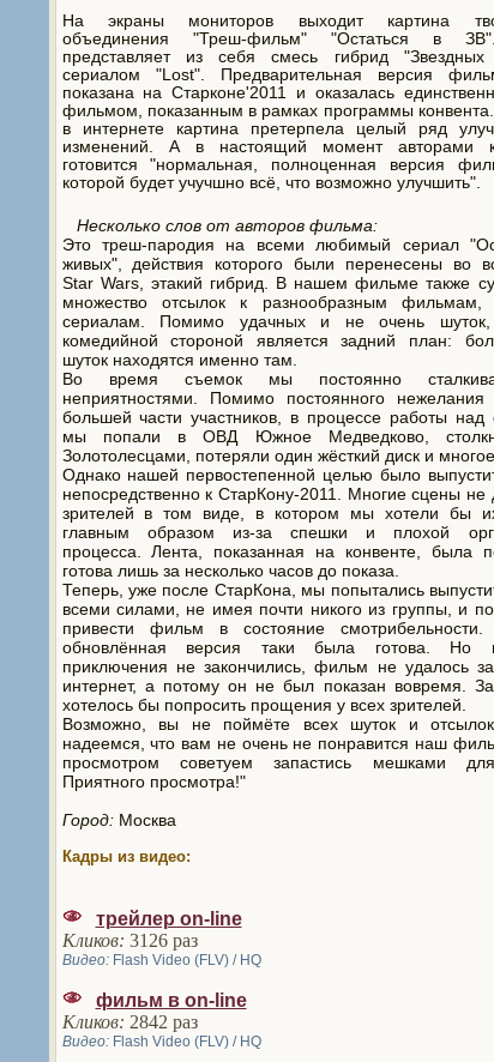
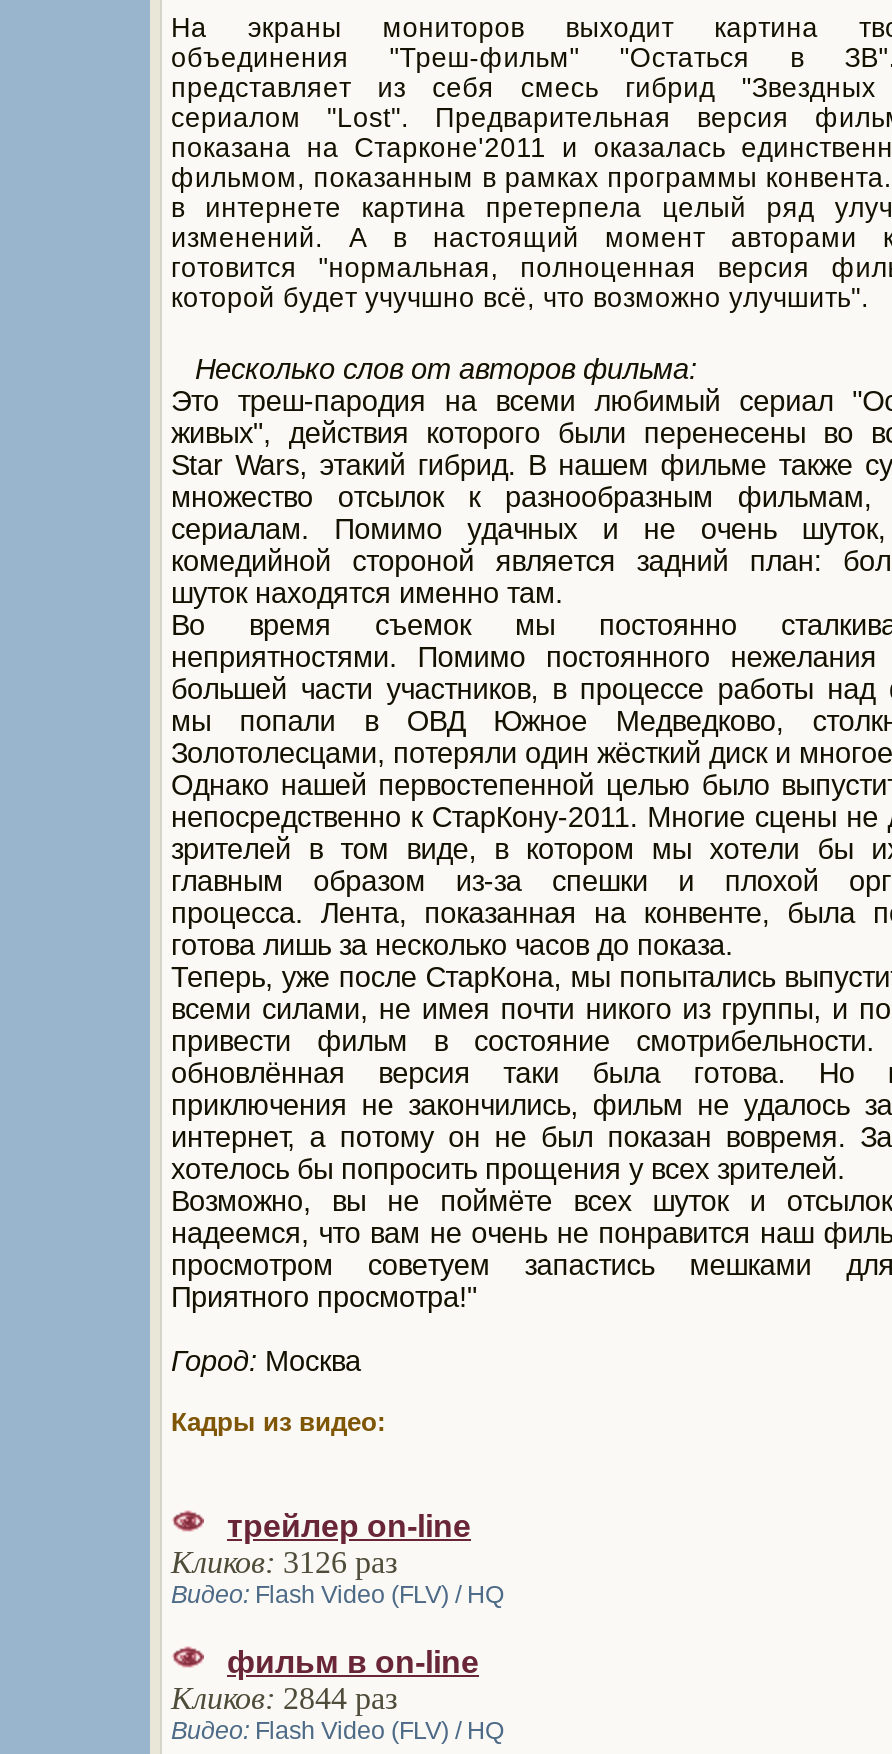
- Кликов: 2842 раз
+ Кликов: 2844 раз
